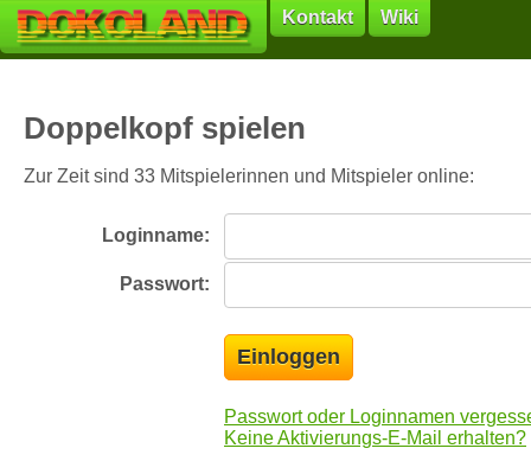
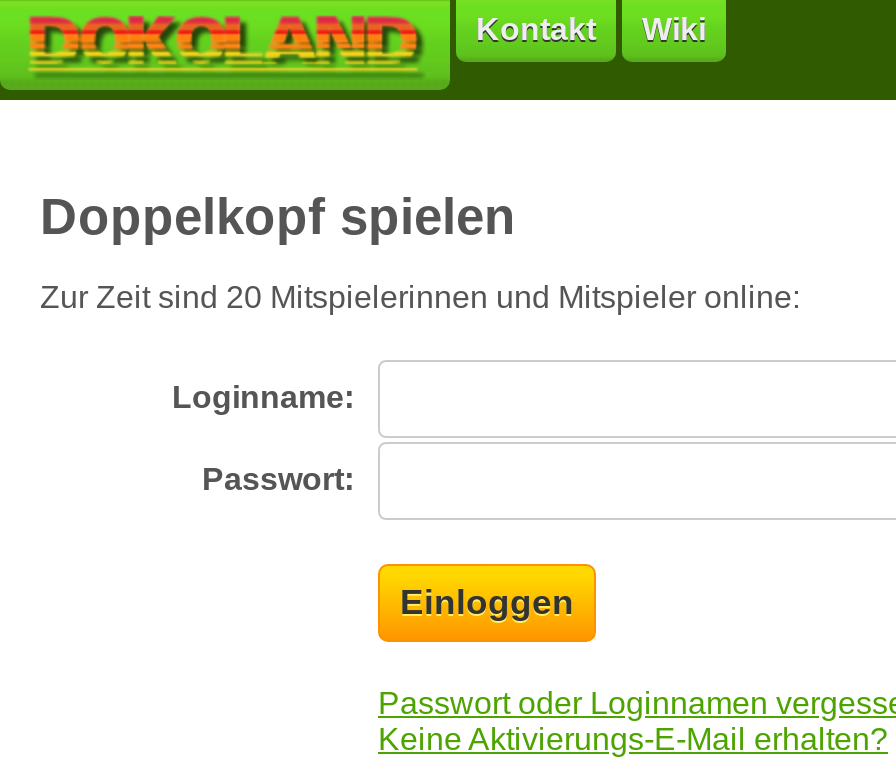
- Zur Zeit sind 33 Mitspielerinnen und Mitspieler online:
+ Zur Zeit sind 20 Mitspielerinnen und Mitspieler online:
